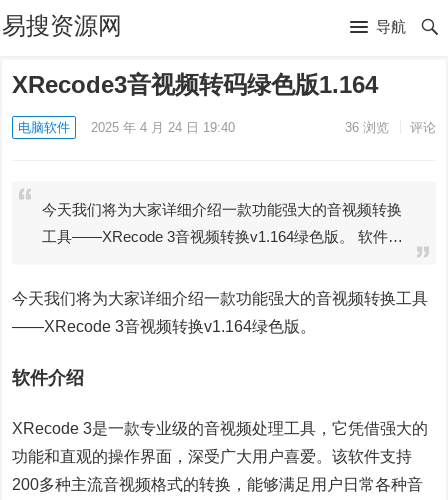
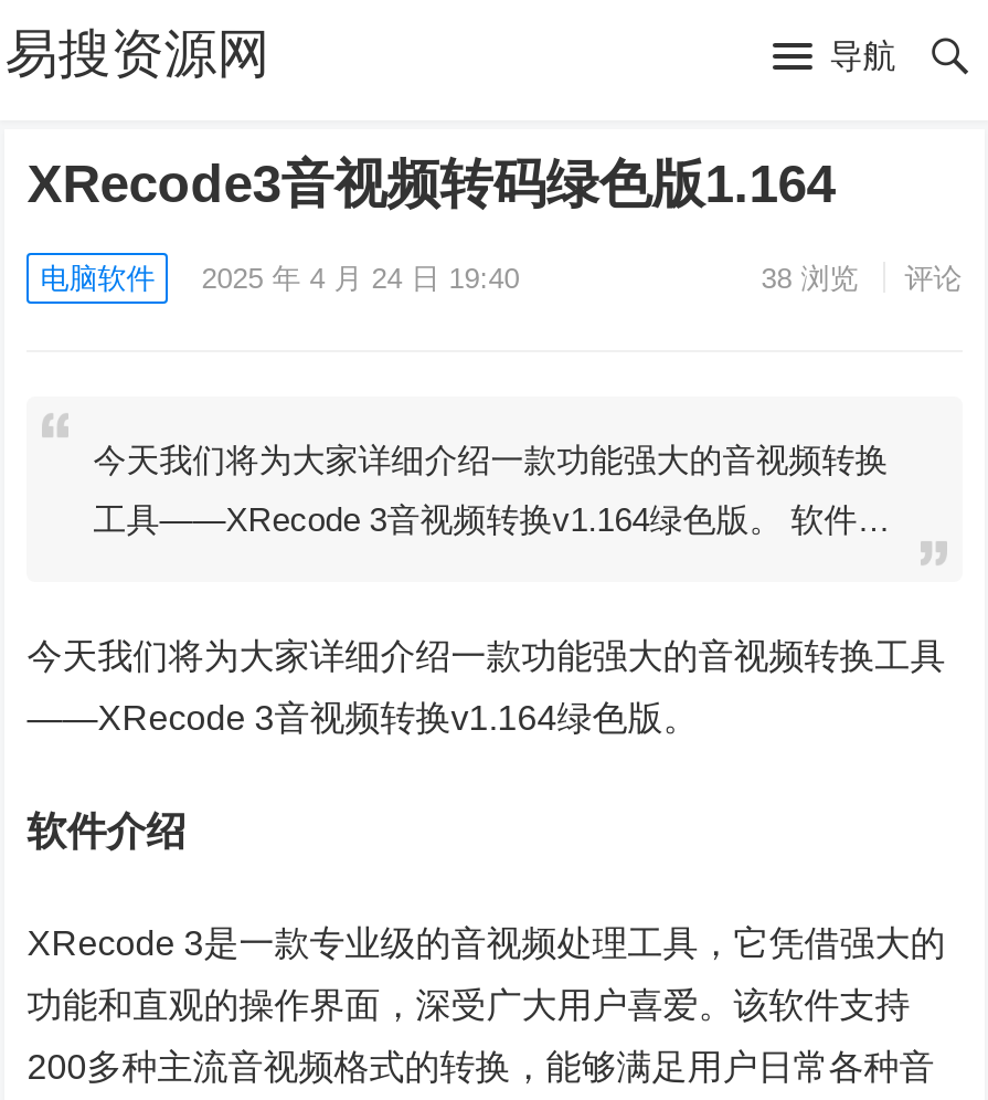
- 36浏览 评论
+ 38浏览 评论
